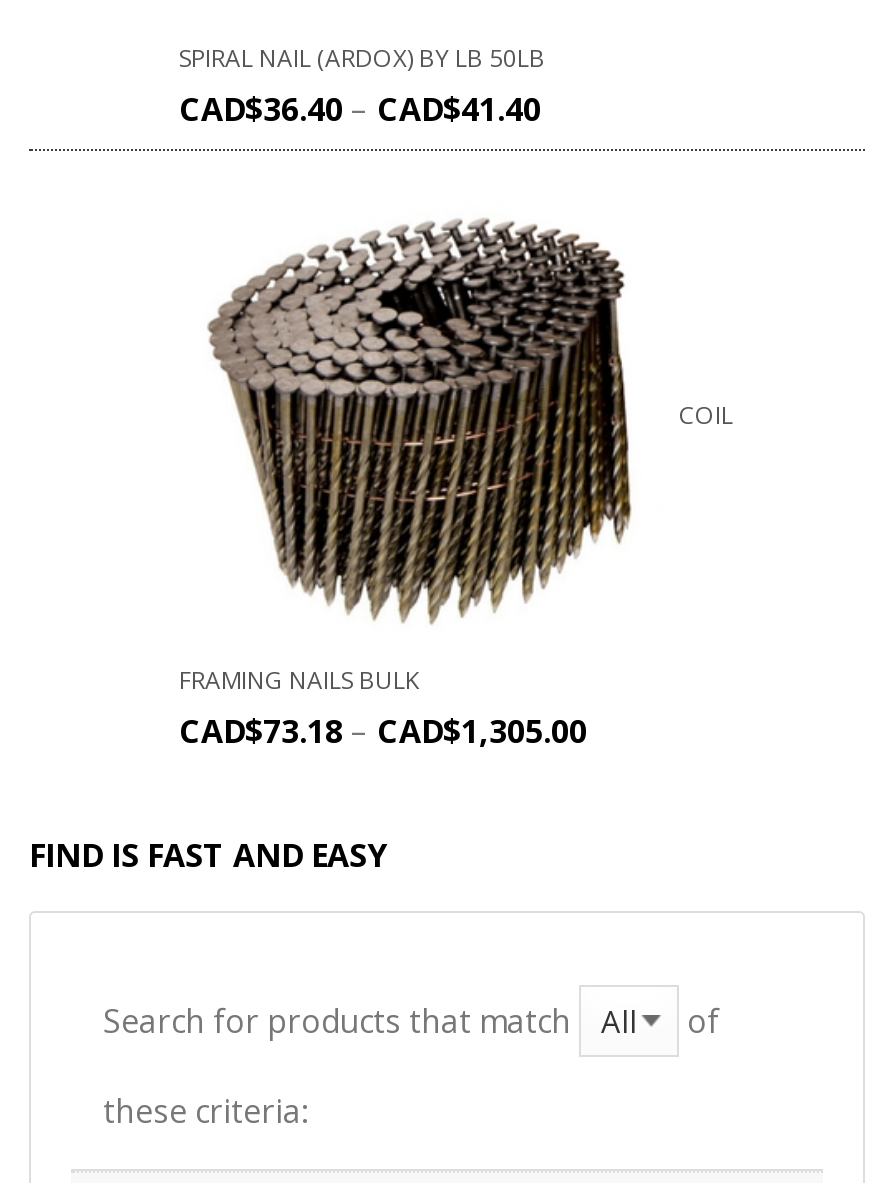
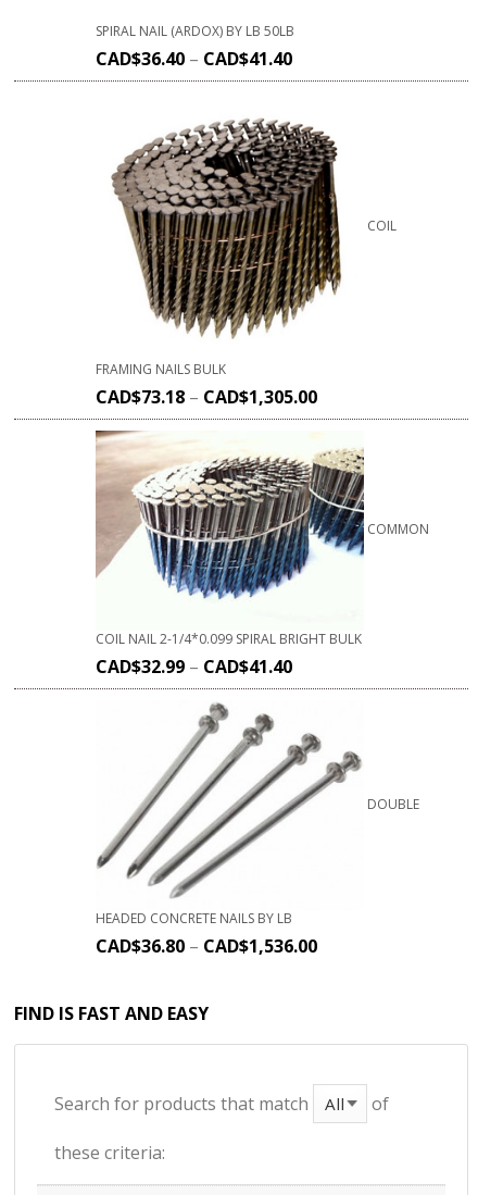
+ [image]
+ COMMON

+ COIL NAIL 2-1/4*0.099 SPIRAL BRIGHT BULK
+ CAD$32.99 – CAD$41.40

+ HEADED CONCRETE NAILS BY LB
+ CAD$36.80 – CAD$1,536.00

+ [image]
+ DOUBLE
